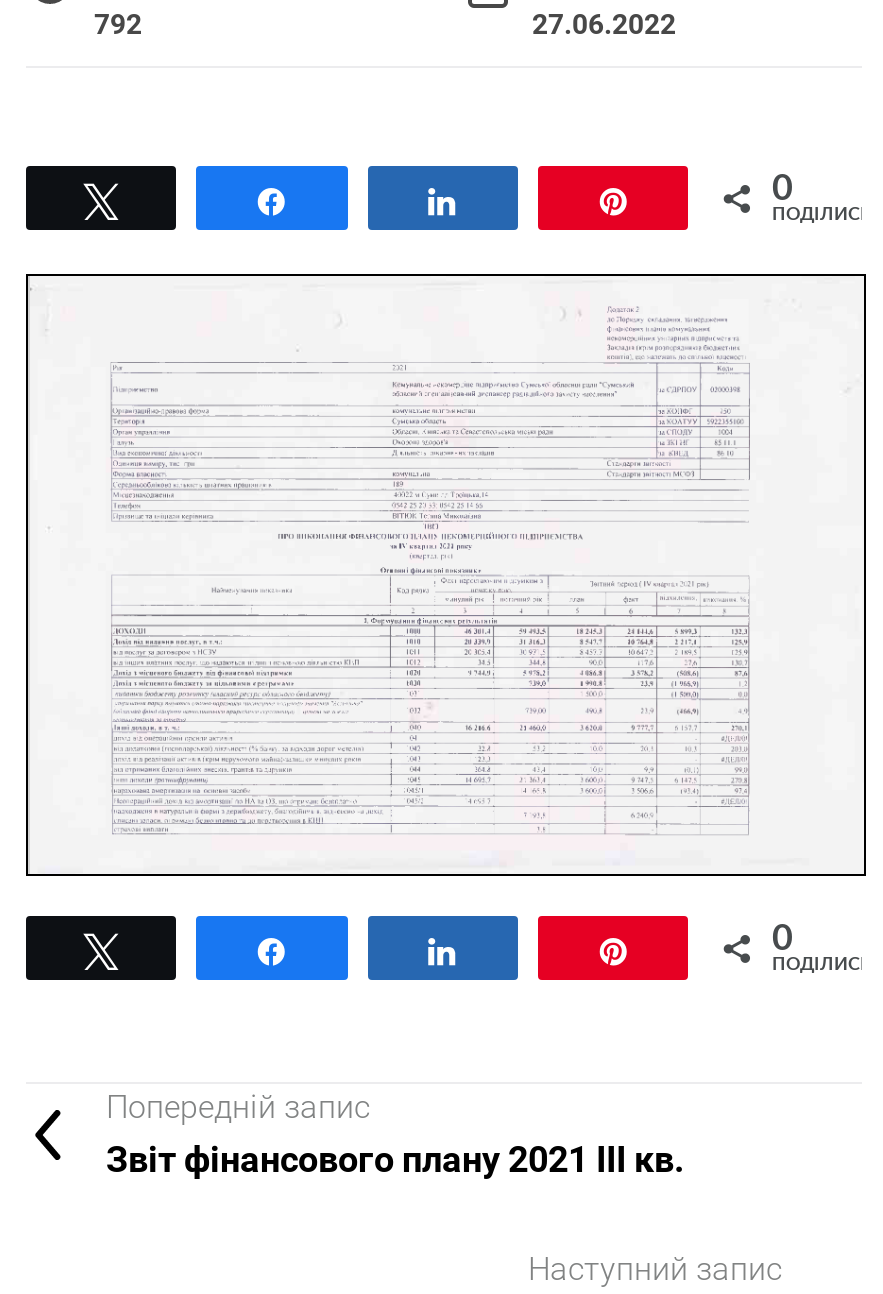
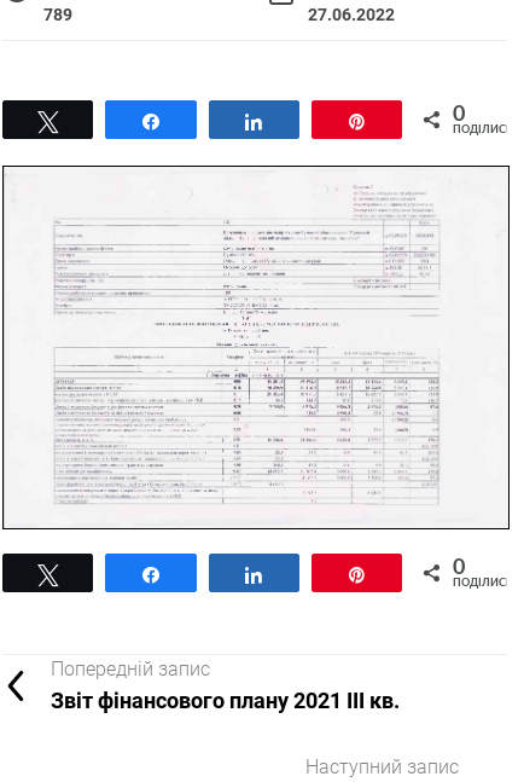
- 792
+ 789
